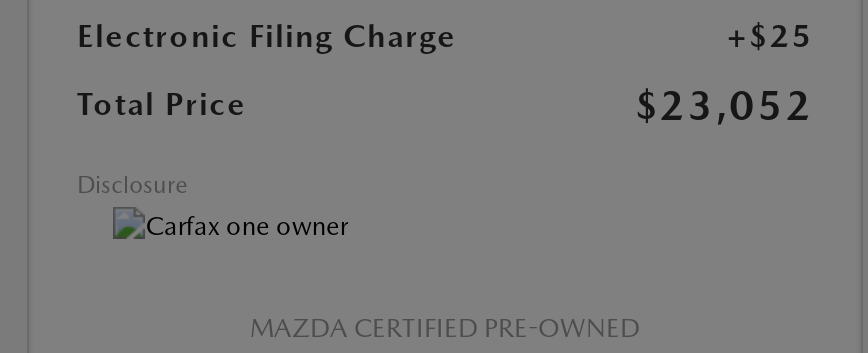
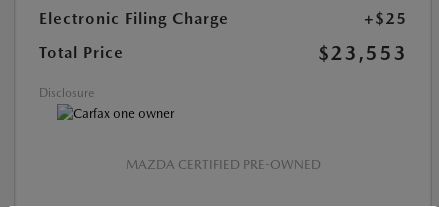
- $23,052
+ $23,553
